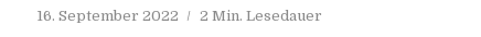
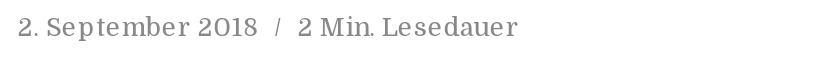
- 16. September 2022 2 Min. Lesedauer
+ 2. September 2018 2 Min. Lesedauer
